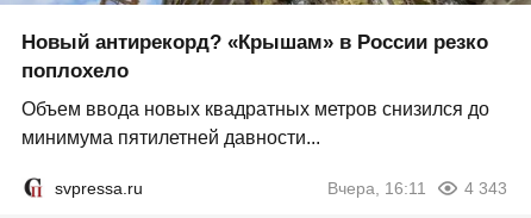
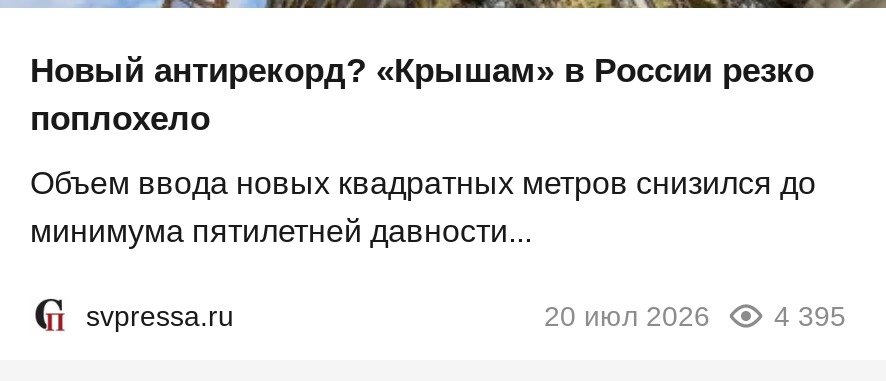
- Вчера, 16:11
- 4 343
+ 20 июл 2026
+ 4 395
